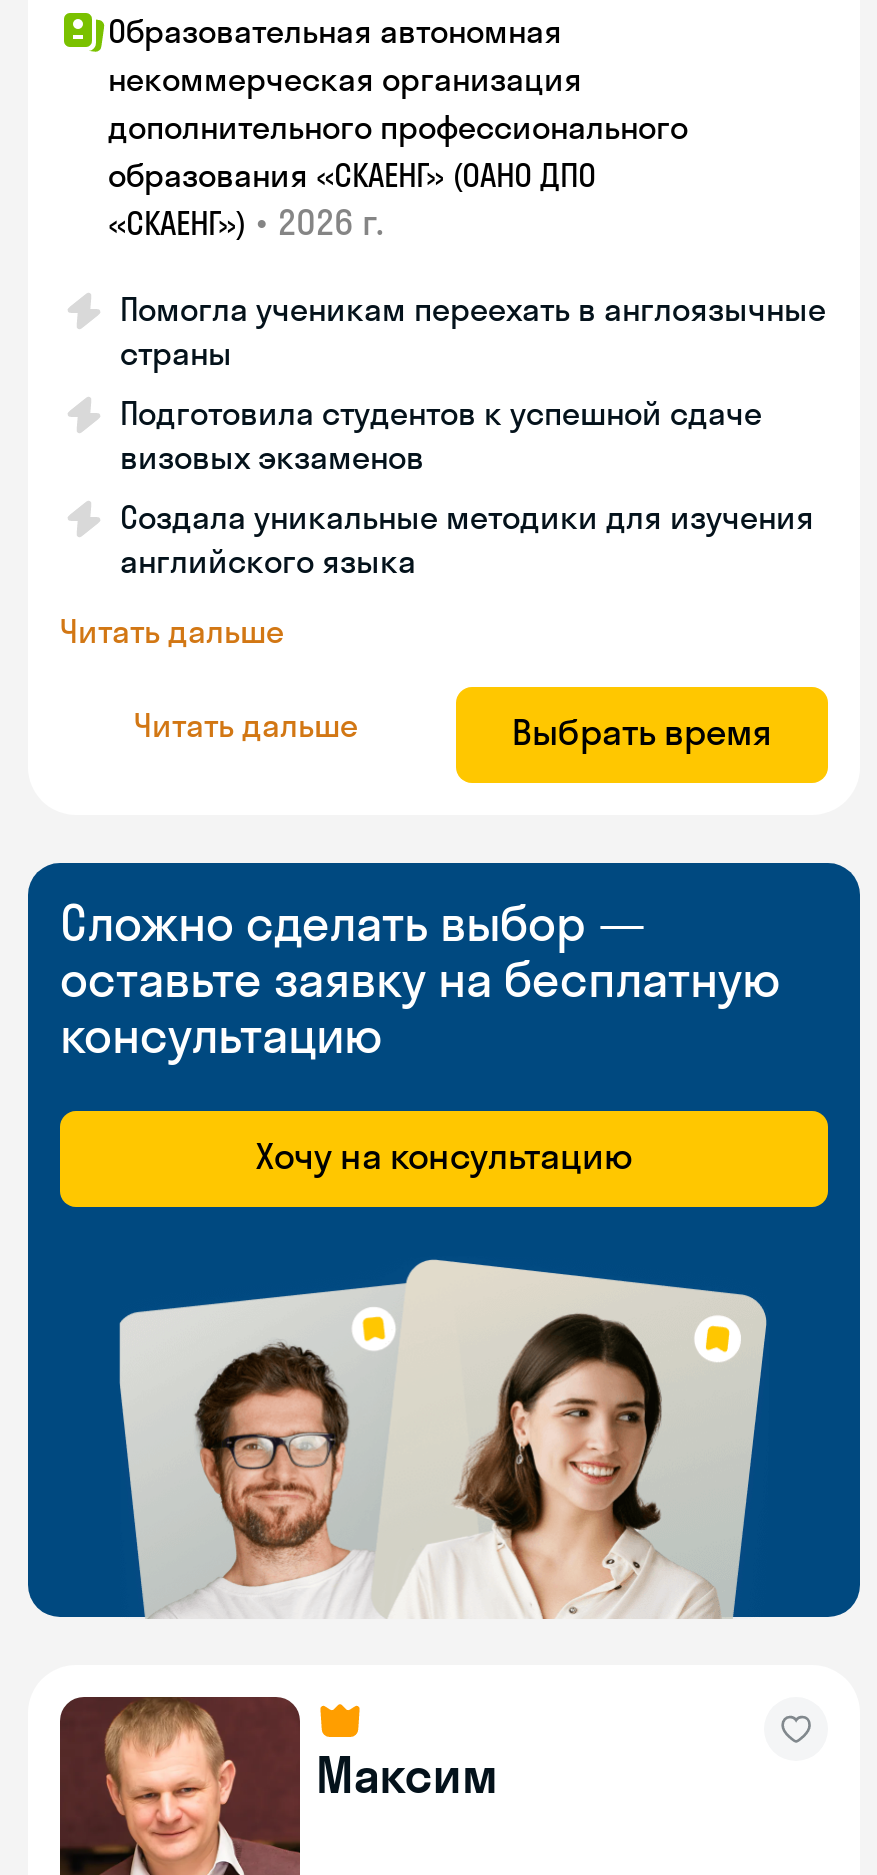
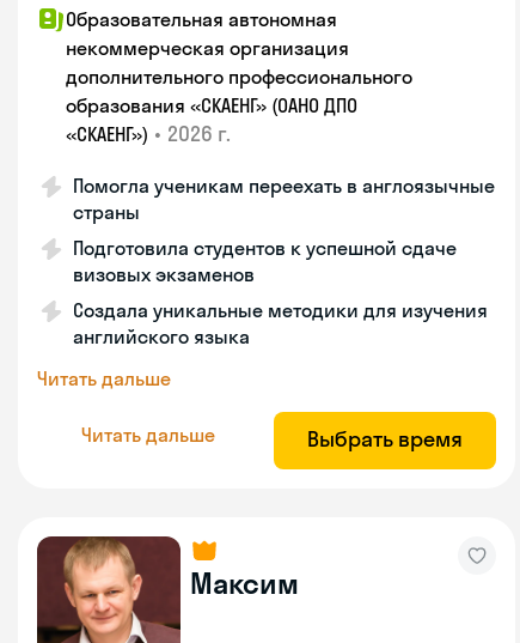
- [image]
- Сложно сделать выбор —
- оставьте заявку на бесплатную
- консультацию
- Хочу на консультацию
